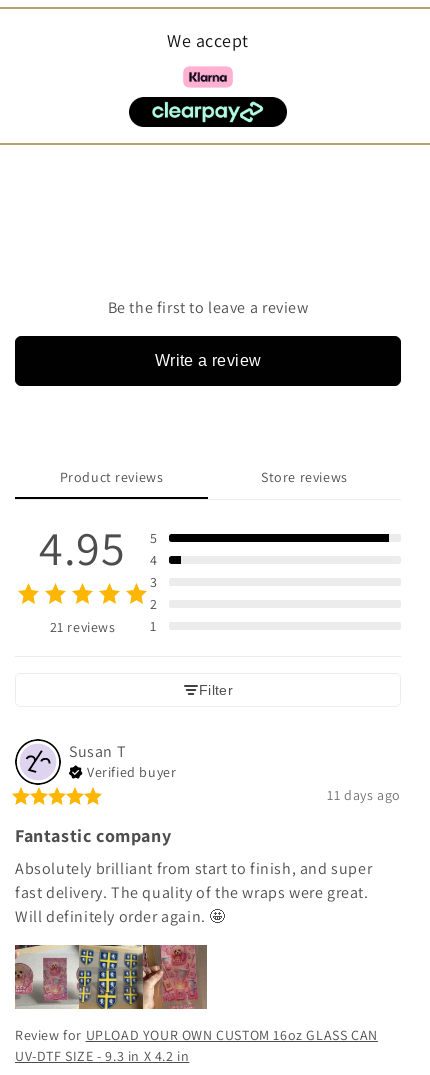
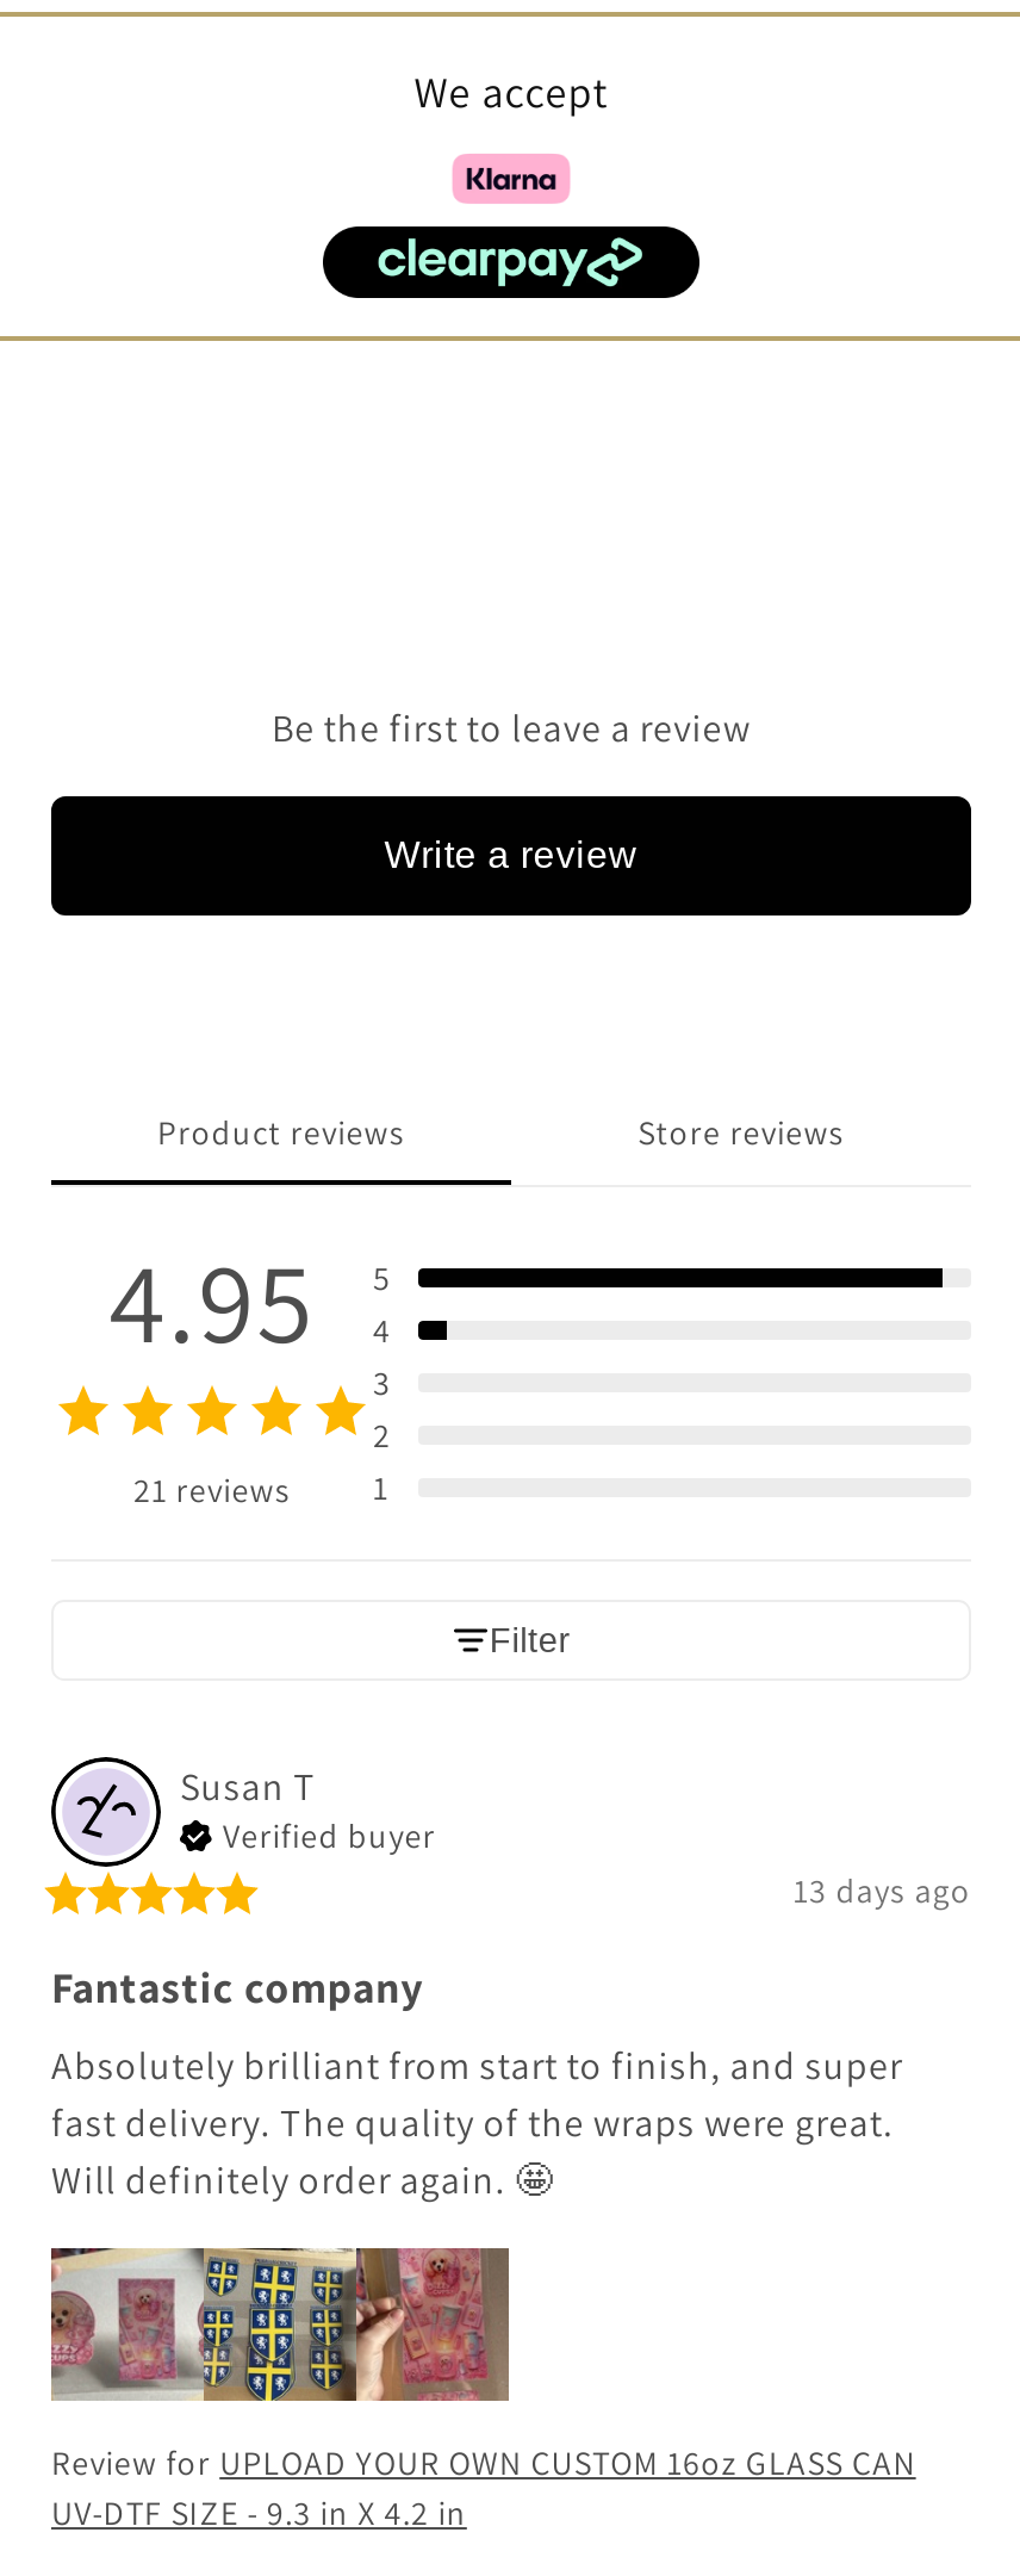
- 11 days ago
+ 13 days ago
